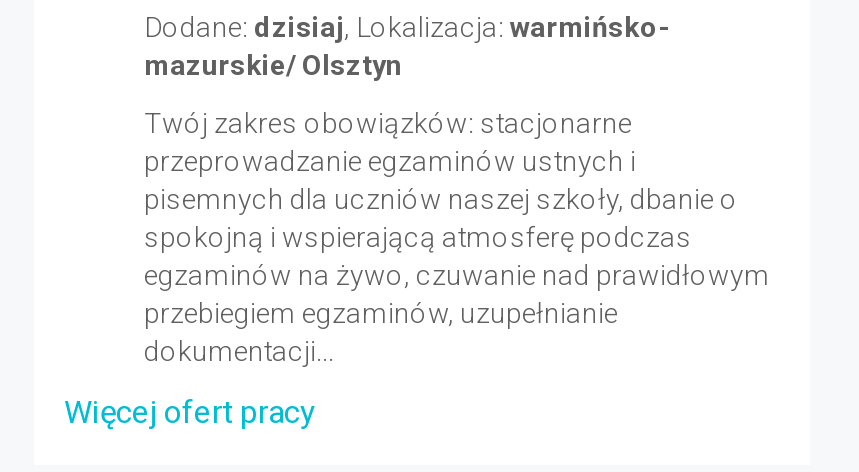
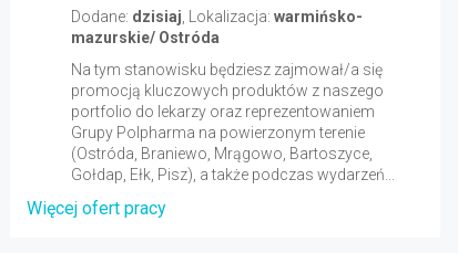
- mazurskie/ Olsztyn
+ mazurskie/ Ostróda

- Twój zakres obowiązków: stacjonarne
- przeprowadzanie egzaminów ustnych i
- pisemnych dla uczniów naszej szkoły, dbanie o
- spokojną i wspierającą atmosferę podczas
- egzaminów na żywo, czuwanie nad prawidłowym
- przebiegiem egzaminów, uzupełnianie
- dokumentacji...
+ Na tym stanowisku będziesz zajmował/a się
+ promocją kluczowych produktów z naszego
+ portfolio do lekarzy oraz reprezentowaniem
+ Grupy Polpharma na powierzonym terenie
+ (Ostróda, Braniewo, Mrągowo, Bartoszyce,
+ Gołdap, Ełk, Pisz), a także podczas wydarzeń...
